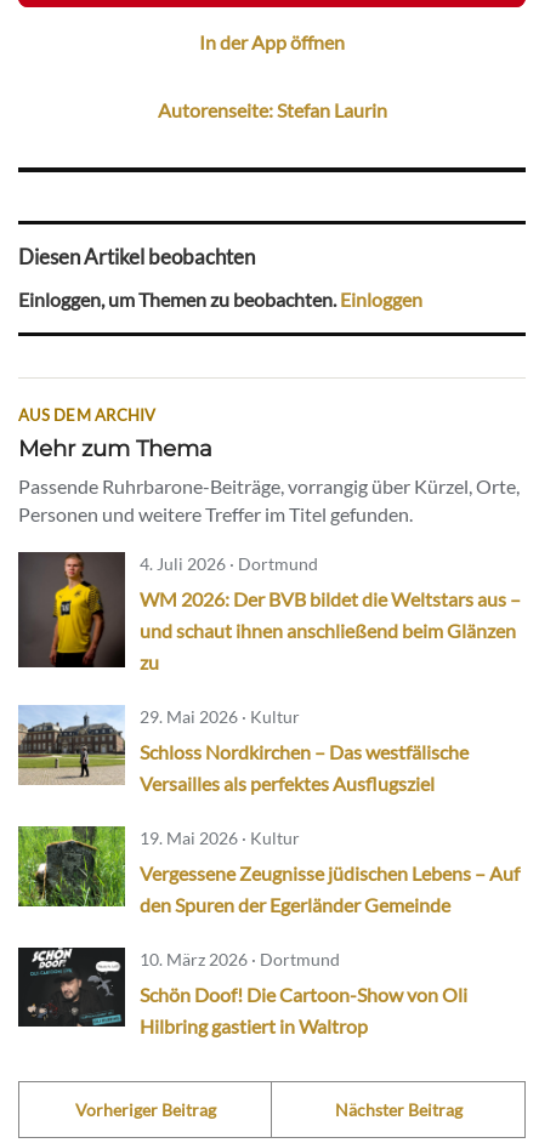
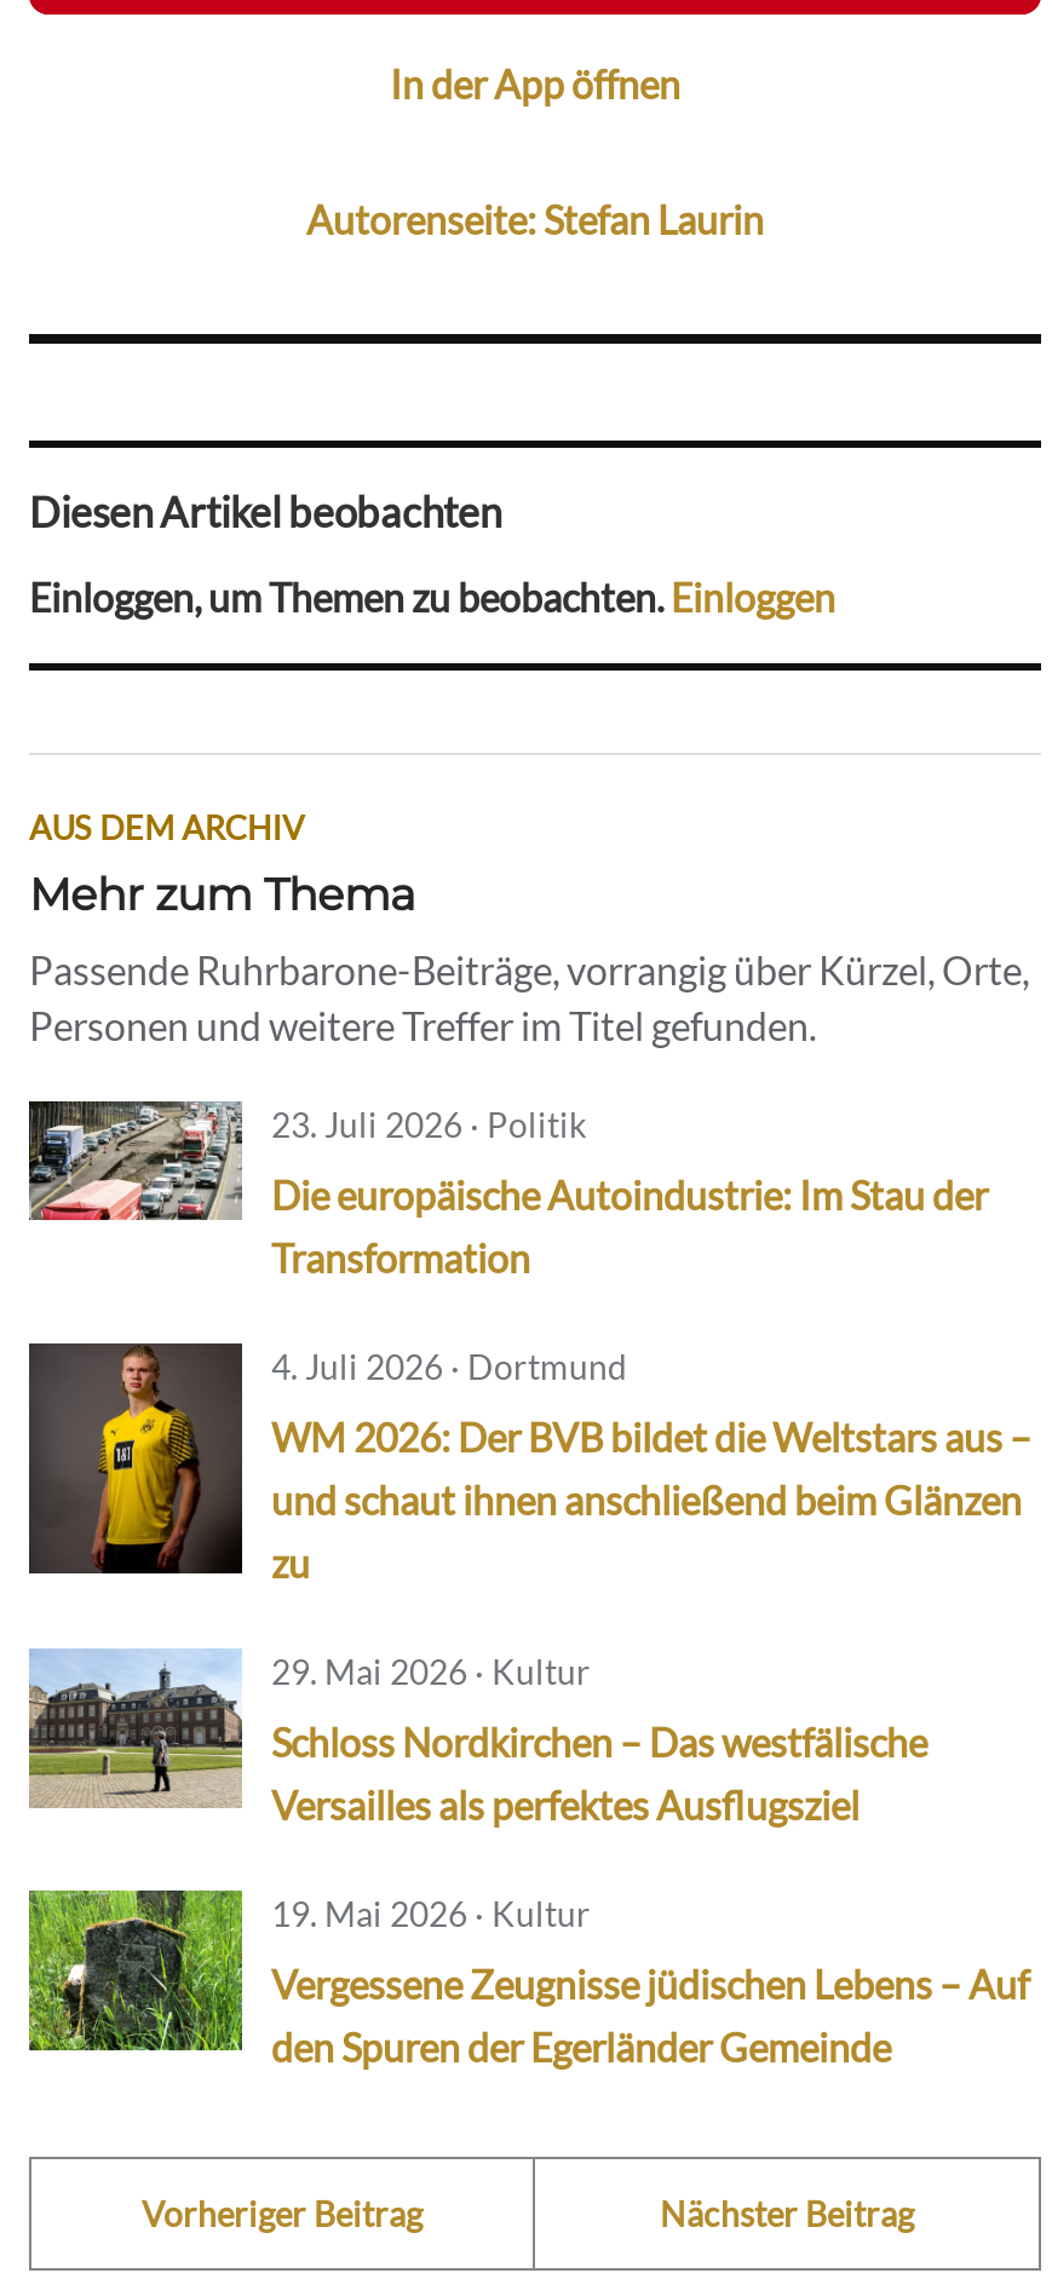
+ [image]
+ 23. Juli 2026 · Politik
+ Die europäische Autoindustrie: Im Stau der
+ Transformation

moved down: [image] | 4. Juli 2026 · Dortmund | WM 2026: Der BVB bildet die Weltstars aus – | ... | Vergessene Zeugnisse jüdischen Lebens – Auf | den Spuren der Egerländer Gemeinde

- [image]
- 10. März 2026 · Dortmund
- Schön Doof! Die Cartoon-Show von Oli
- Hilbring gastiert in Waltrop
